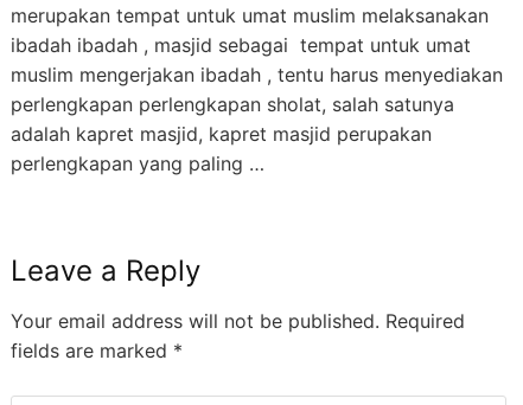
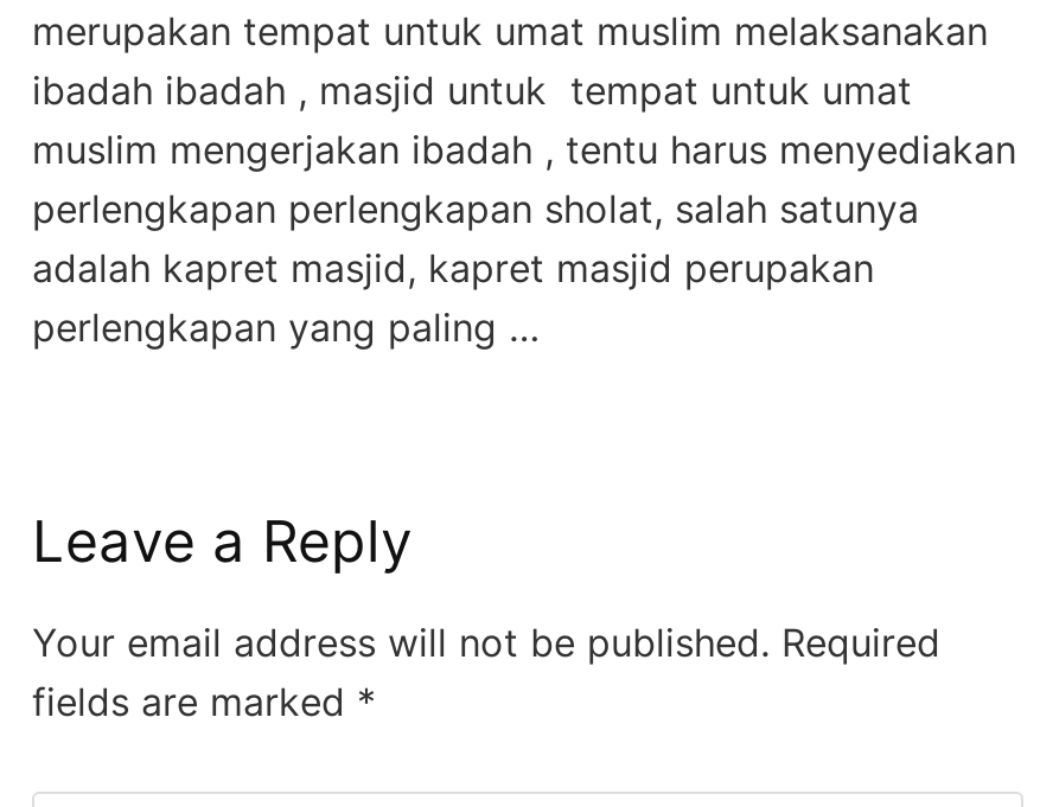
- ibadah ibadah , masjid sebagai tempat untuk umat
+ ibadah ibadah , masjid untuk tempat untuk umat
